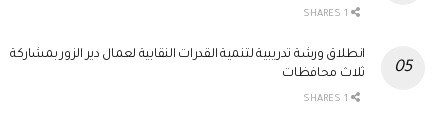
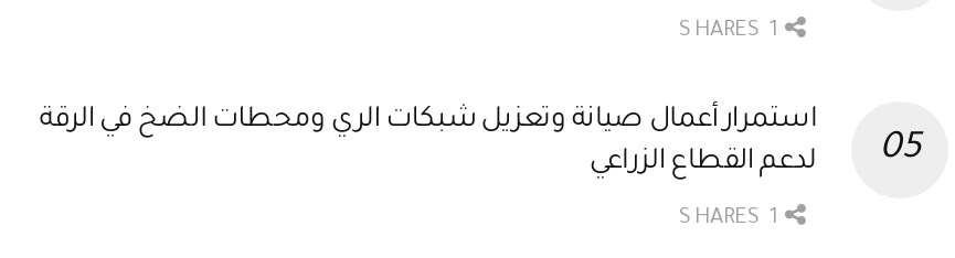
- انطلاق ورشة تدريبية لتنمية القدرات النقابية لعمال دير الزور بمشاركة
- ثلاث محافظات
+ استمرار أعمال صيانة وتعزيل شبكات الري ومحطات الضخ في الرقة
+ لدعم القطاع الزراعي
